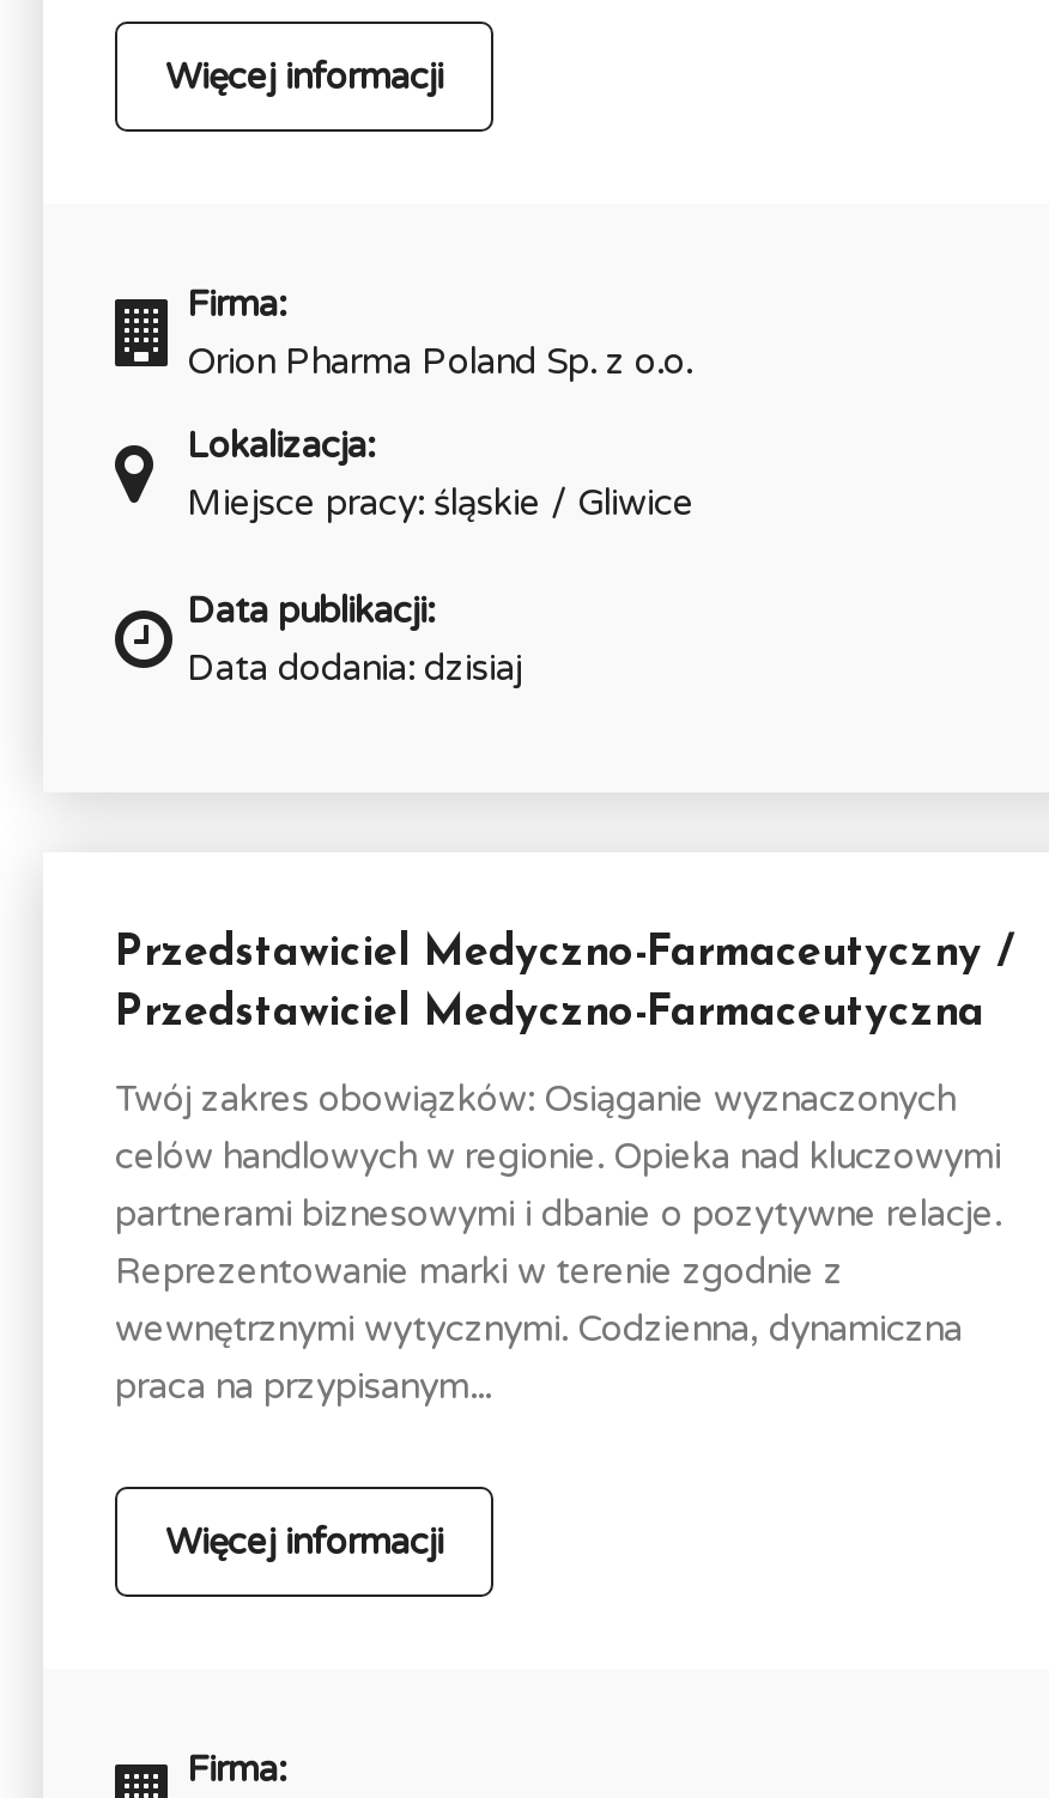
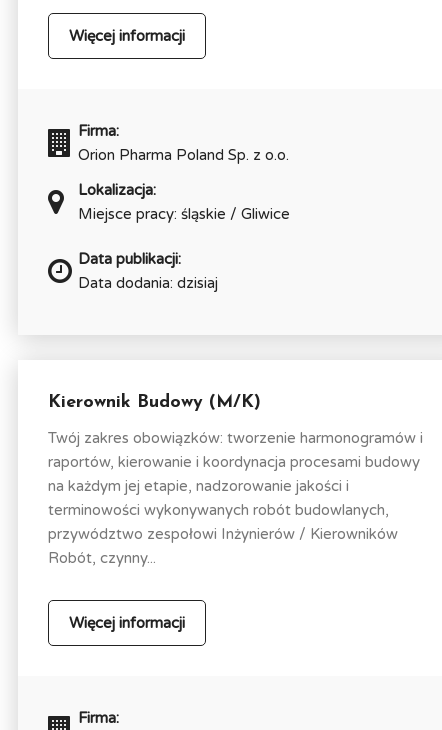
- Przedstawiciel Medyczno-Farmaceutyczny /
- Przedstawiciel Medyczno-Farmaceutyczna
+ Kierownik Budowy (M/K)

- Twój zakres obowiązków: Osiąganie wyznaczonych
- celów handlowych w regionie. Opieka nad kluczowymi
- partnerami biznesowymi i dbanie o pozytywne relacje.
- Reprezentowanie marki w terenie zgodnie z
- wewnętrznymi wytycznymi. Codzienna, dynamiczna
- praca na przypisanym...
+ Twój zakres obowiązków: tworzenie harmonogramów i
+ raportów, kierowanie i koordynacja procesami budowy
+ na każdym jej etapie, nadzorowanie jakości i
+ terminowości wykonywanych robót budowlanych,
+ przywództwo zespołowi Inżynierów / Kierowników
+ Robót, czynny...
